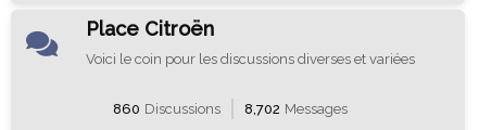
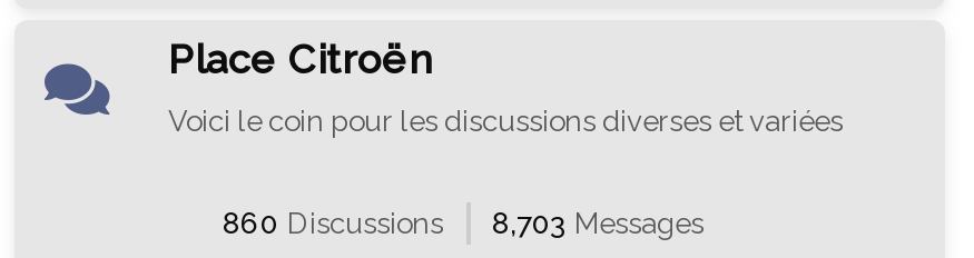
- 860 Discussions 8,702 Messages
+ 860 Discussions 8,703 Messages
